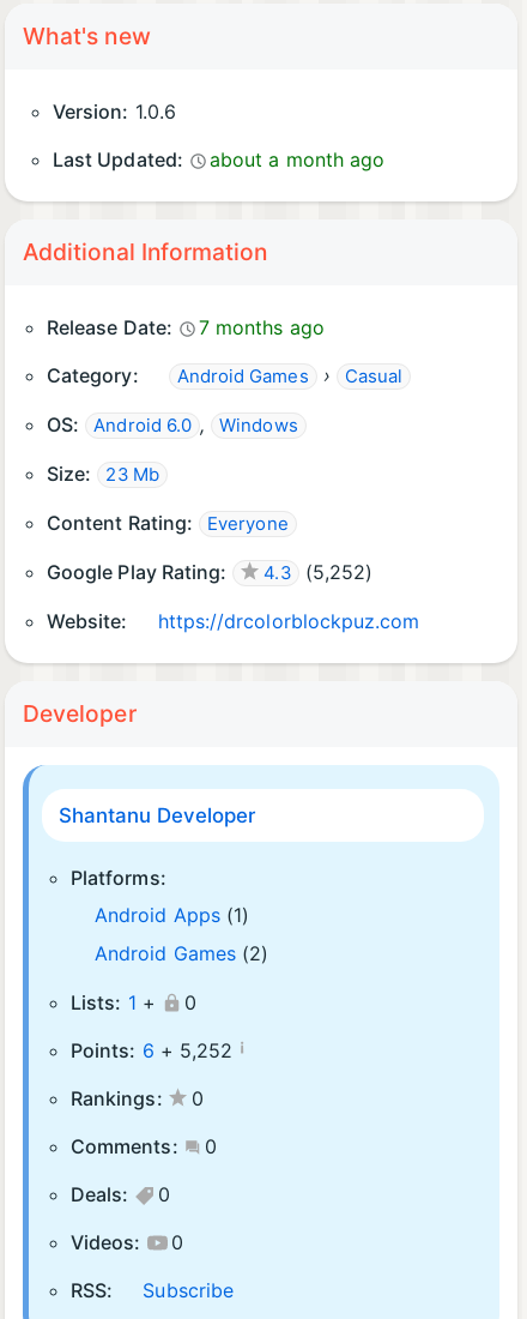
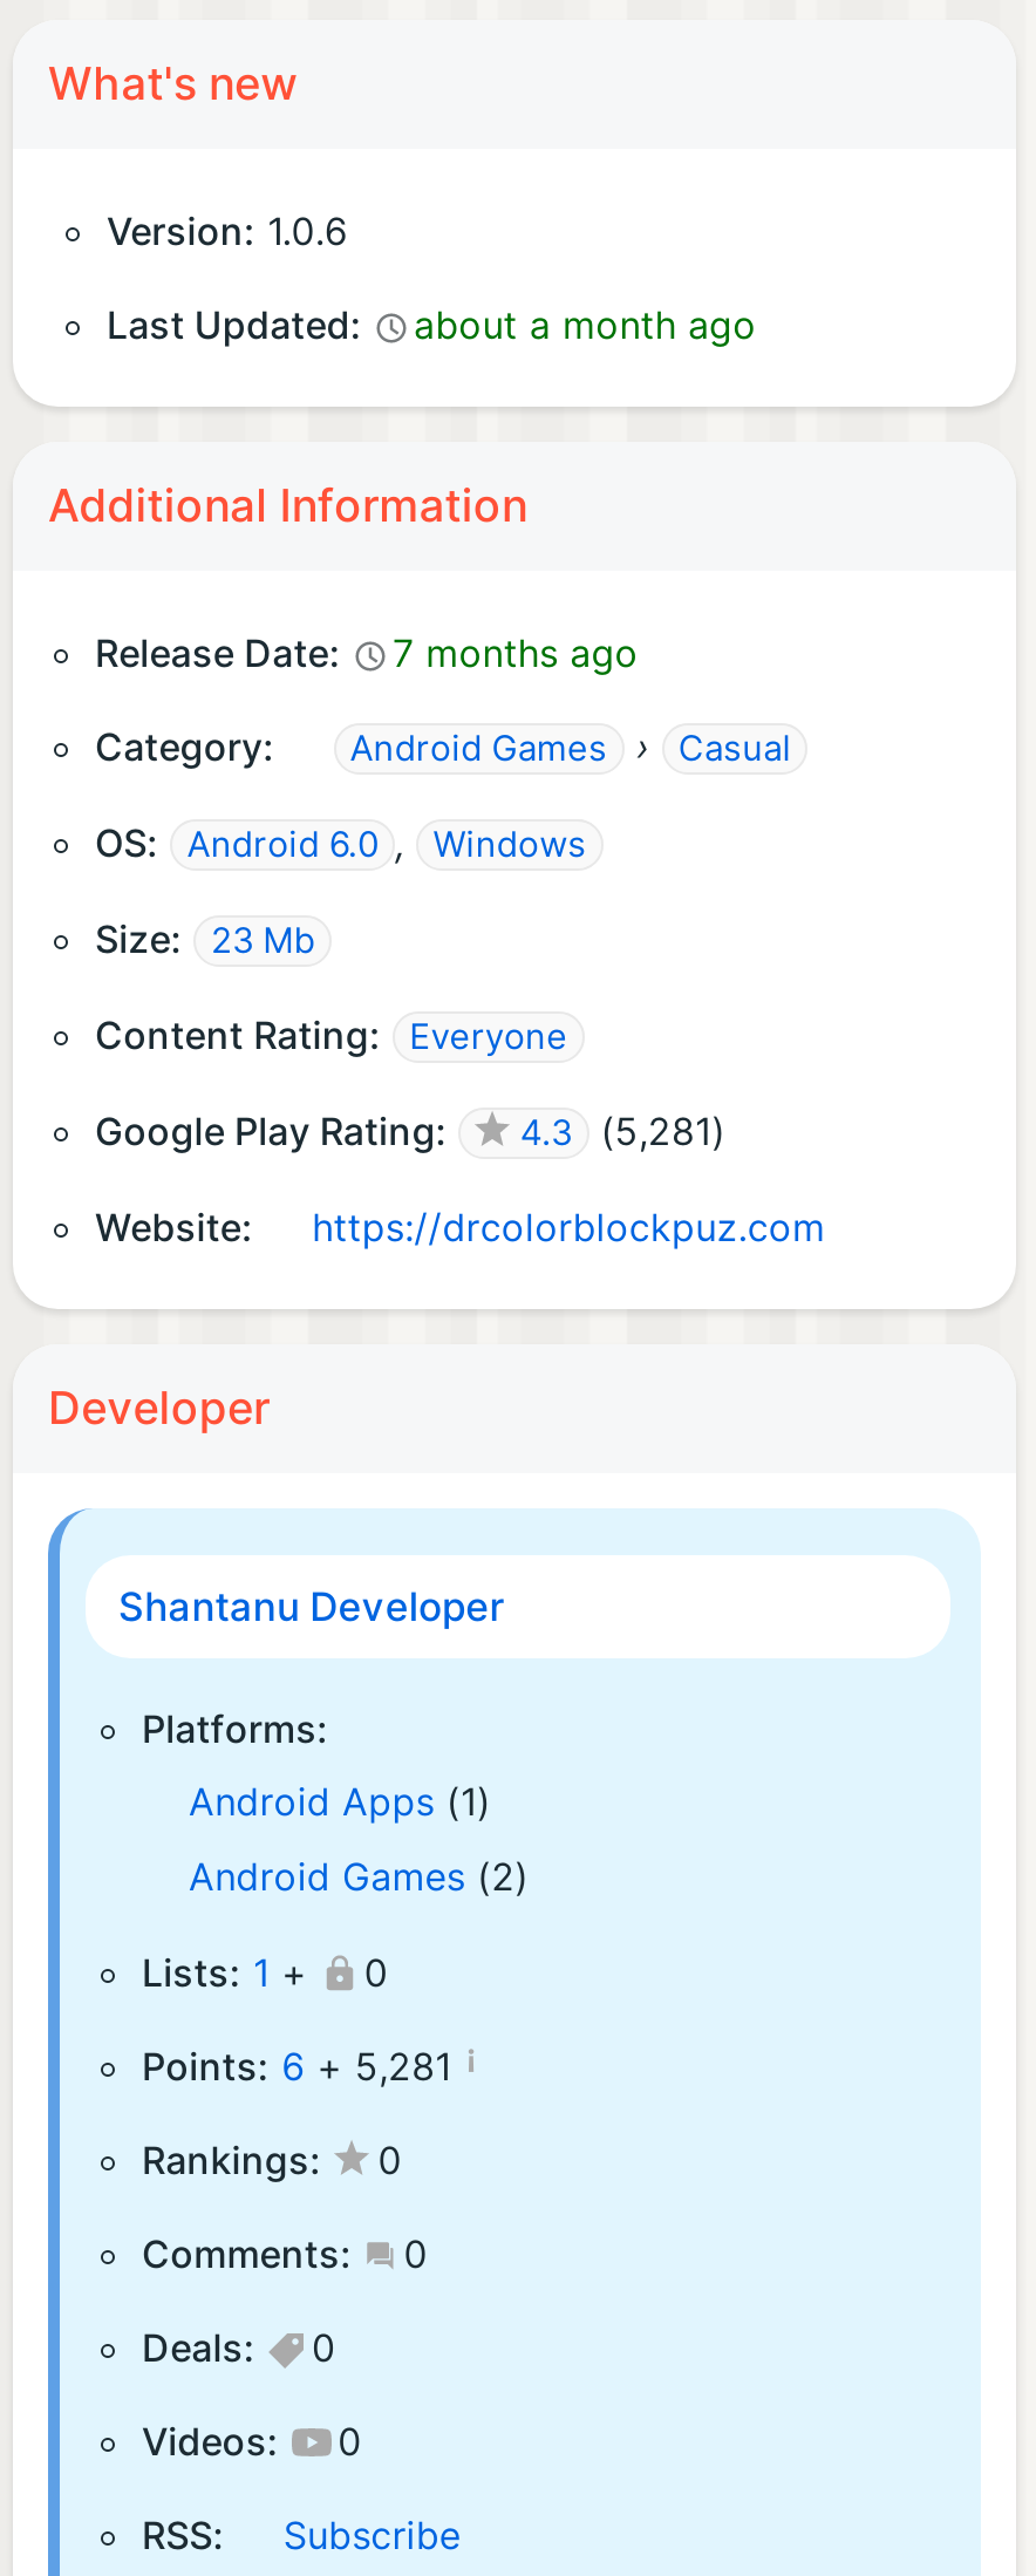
- Google Play Rating: 4.3 (5,252)
+ Google Play Rating: 4.3 (5,281)

- Points: 6 + 5,252 ¡
+ Points: 6 + 5,281 ¡
